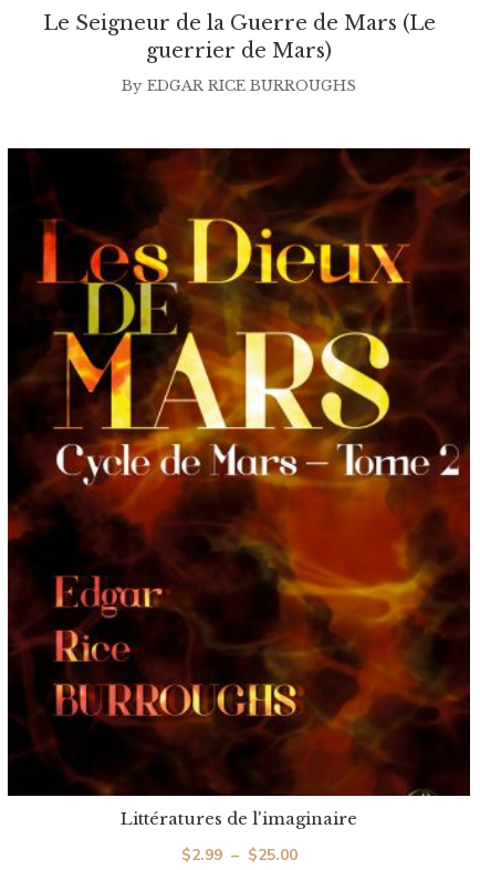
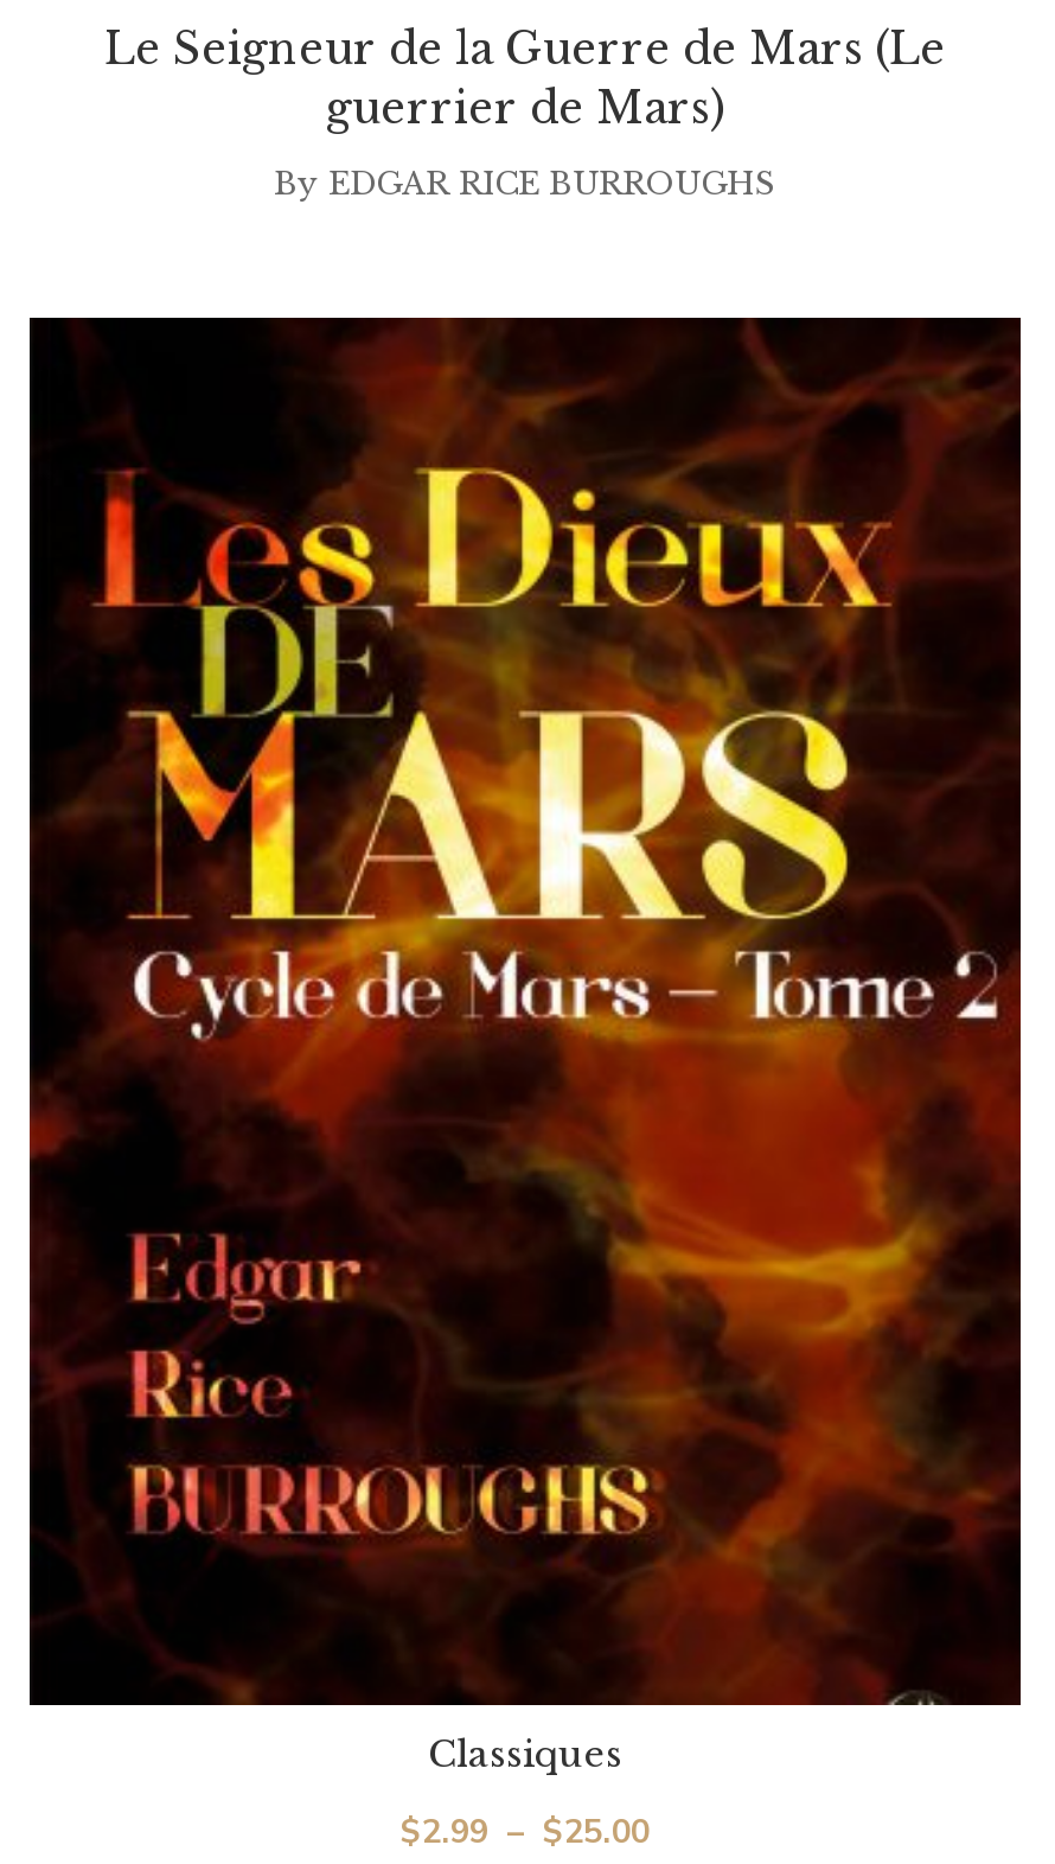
- Littératures de l'imaginaire
+ Classiques
